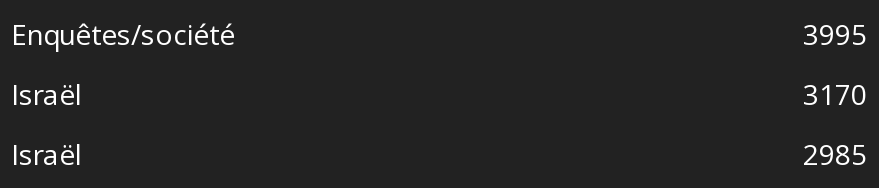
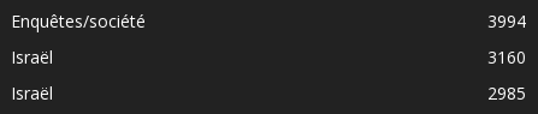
- 3995
+ 3994

- 3170
+ 3160
